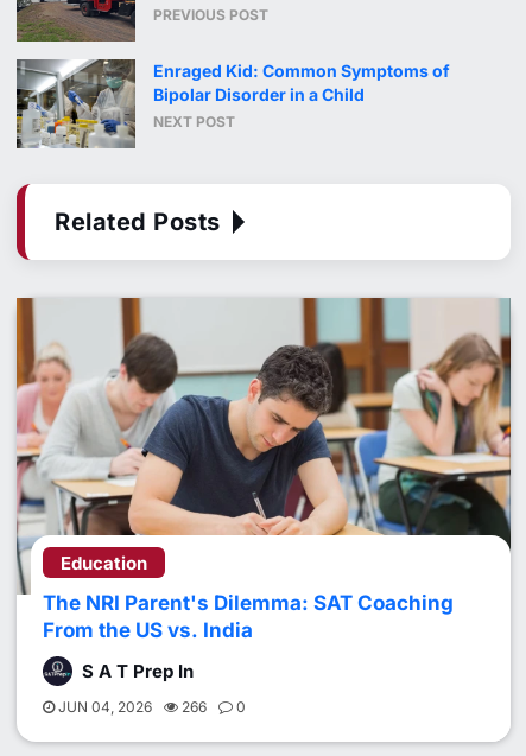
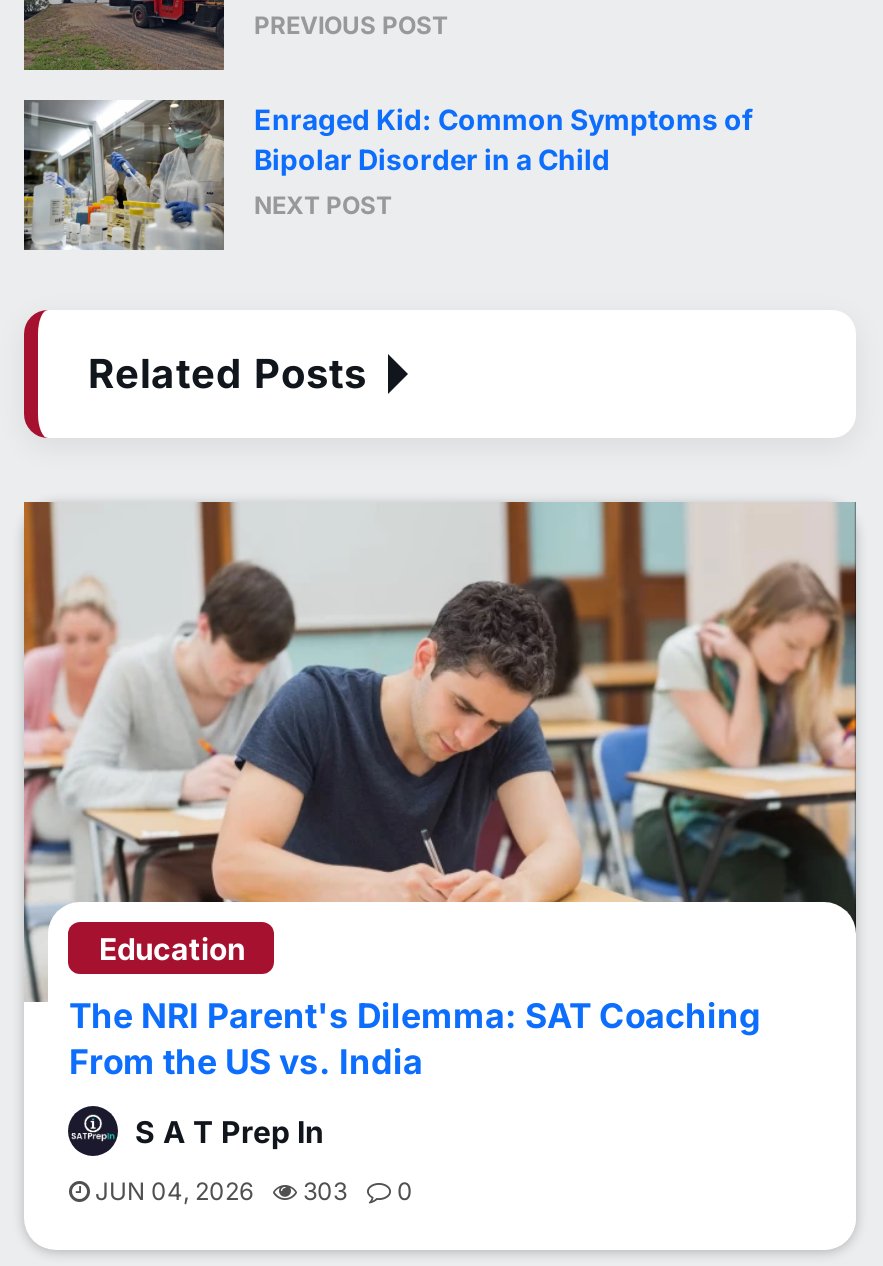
- JUN 04, 2026 266 0
+ JUN 04, 2026 303 0
